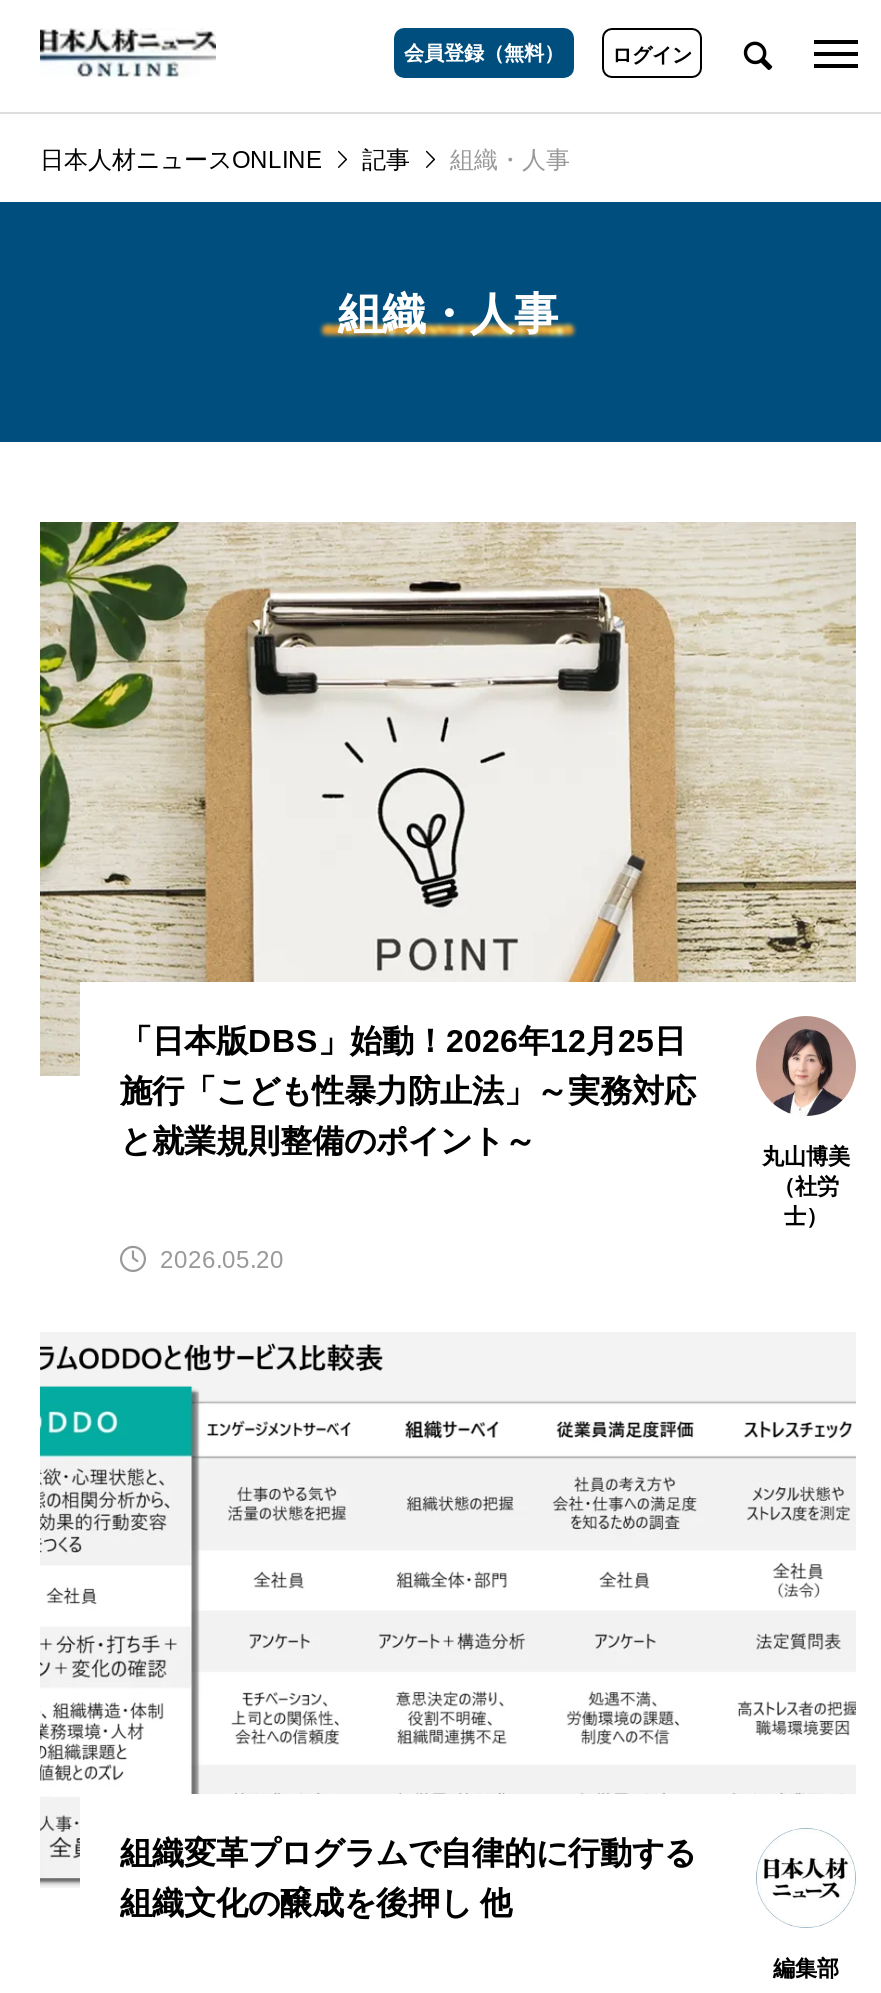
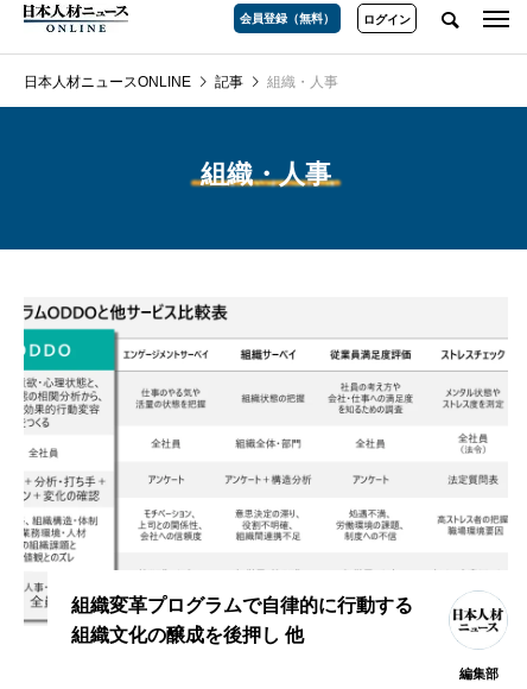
- [image]
- 「日本版DBS」始動！2026年12月25日
- 施行「こども性暴力防止法」～実務対応
- と就業規則整備のポイント～
- 丸山博美
- （社労
- 士）
- 2026.05.20
